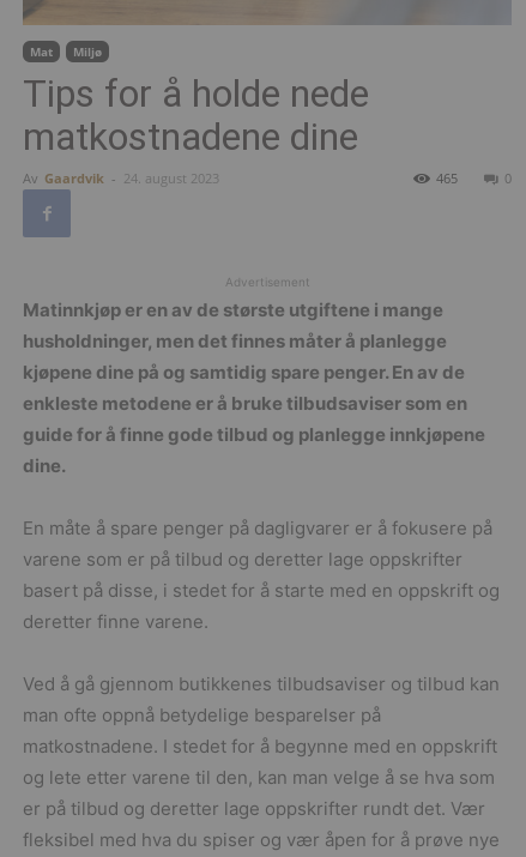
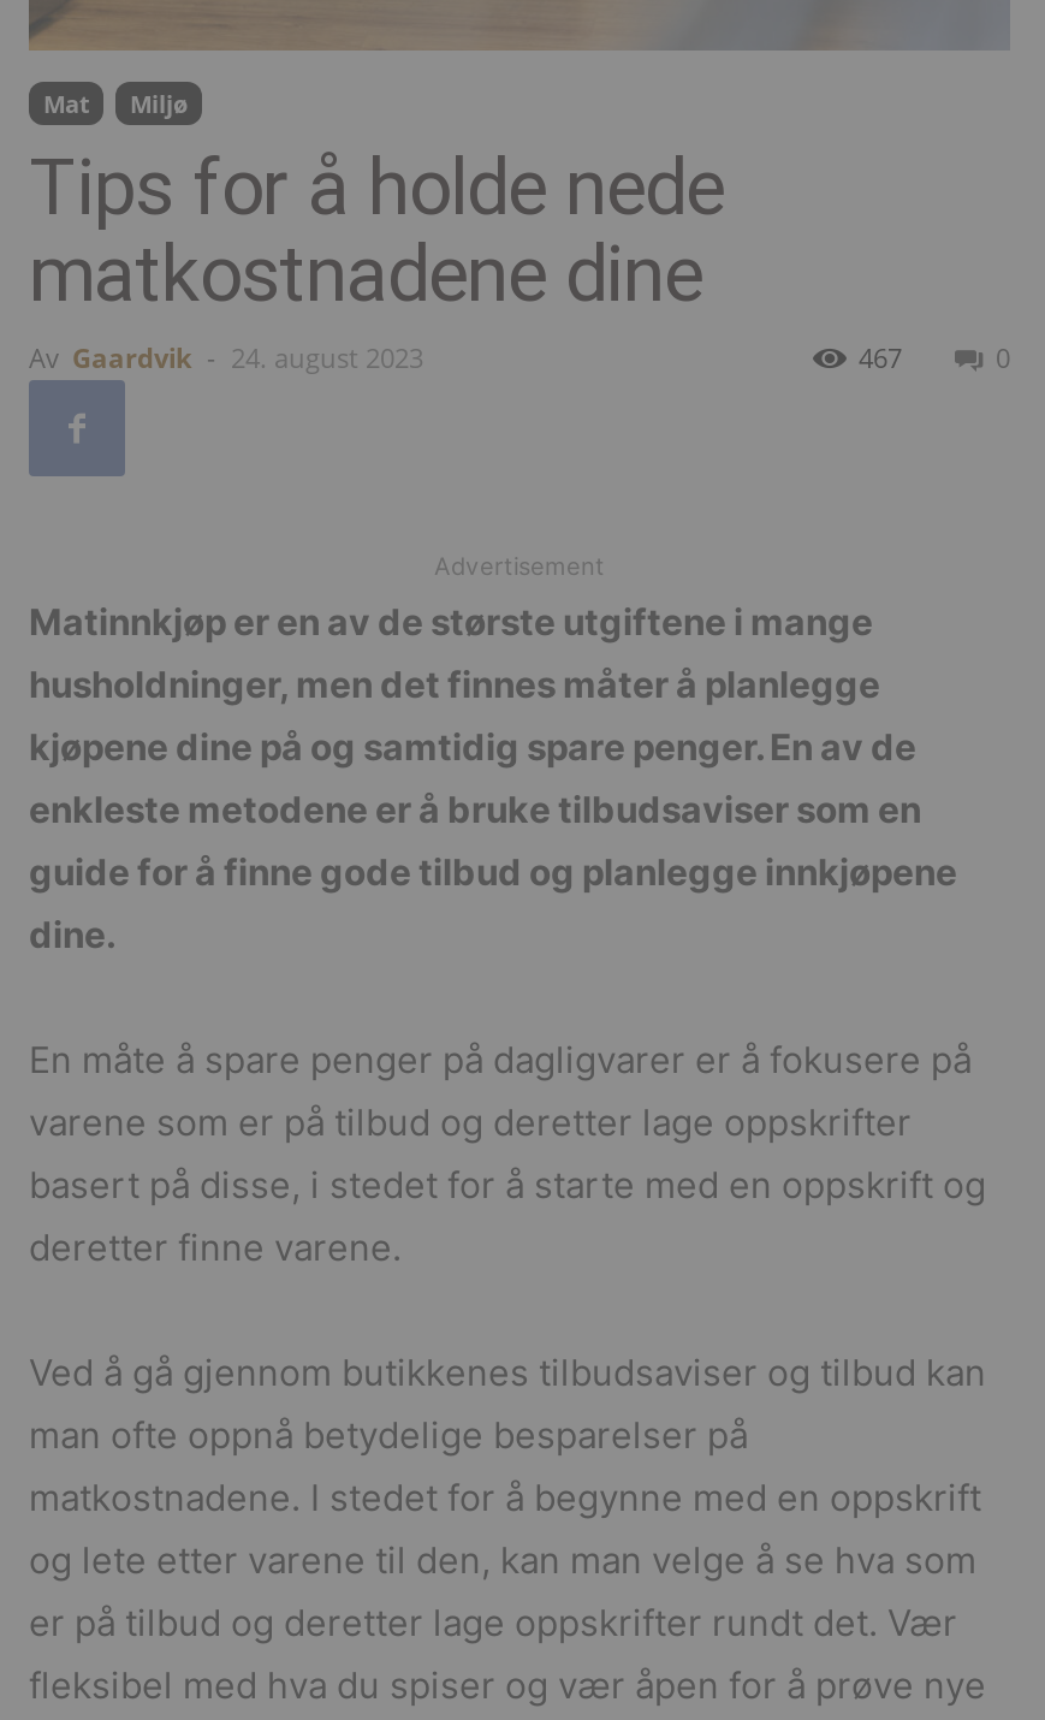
- 465
+ 467
